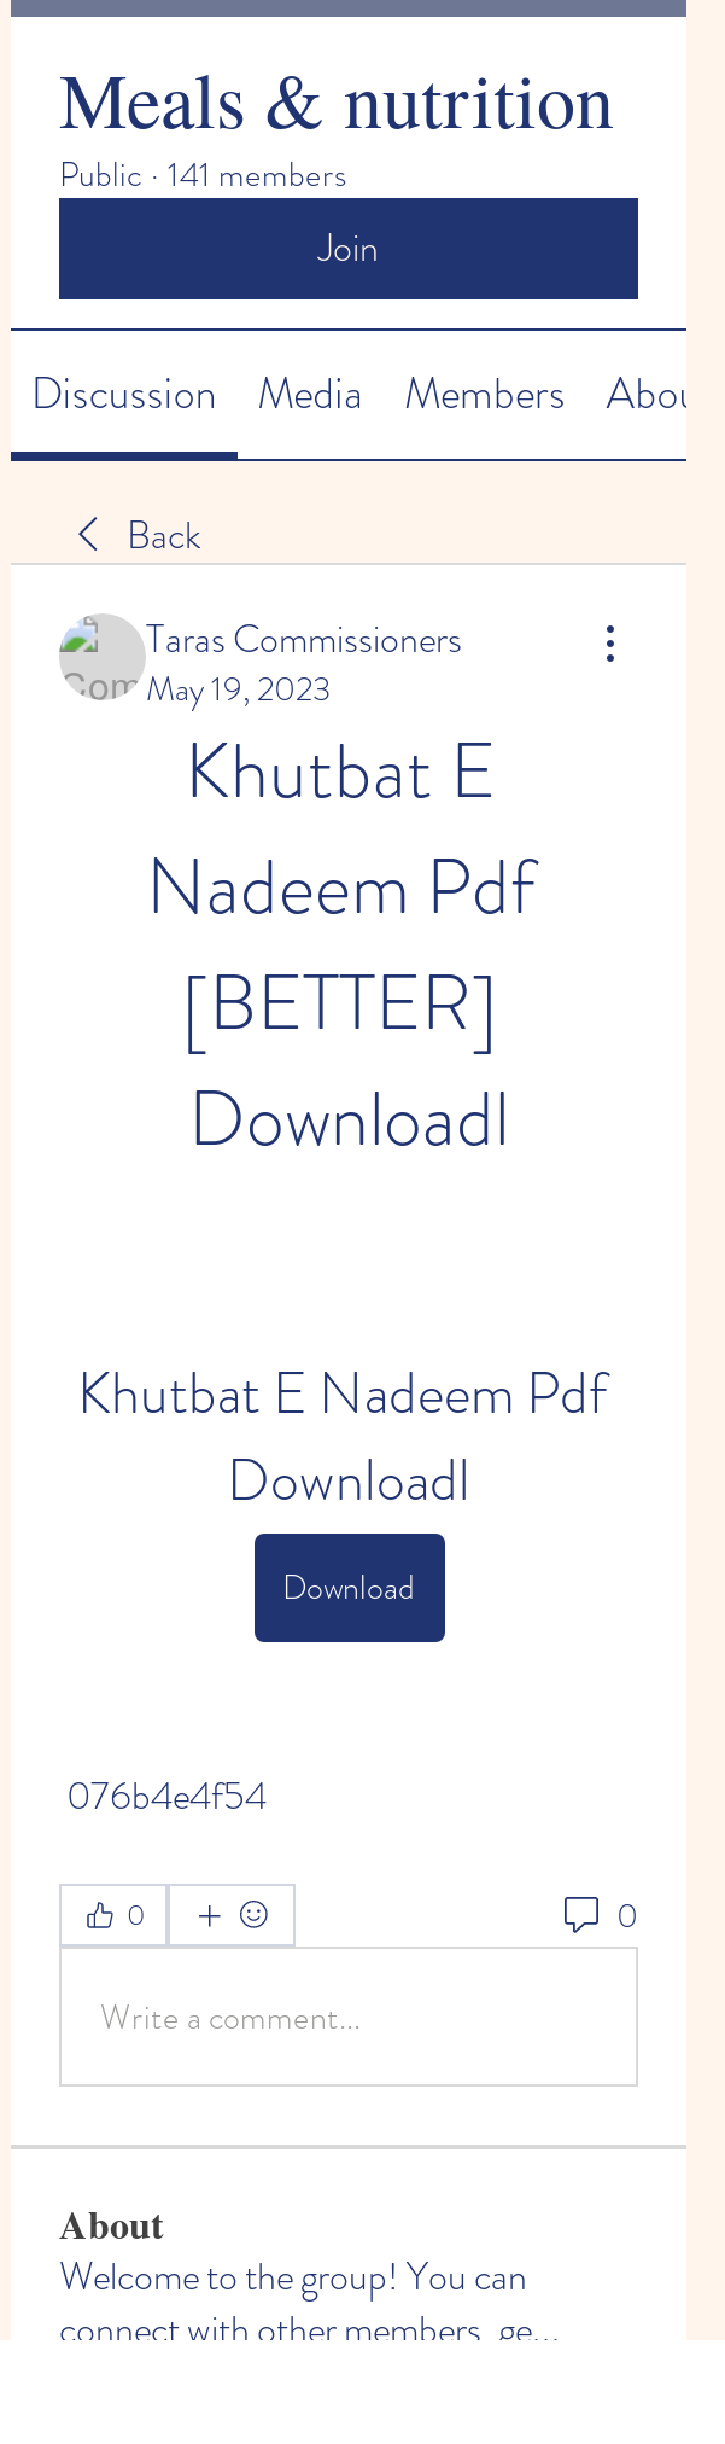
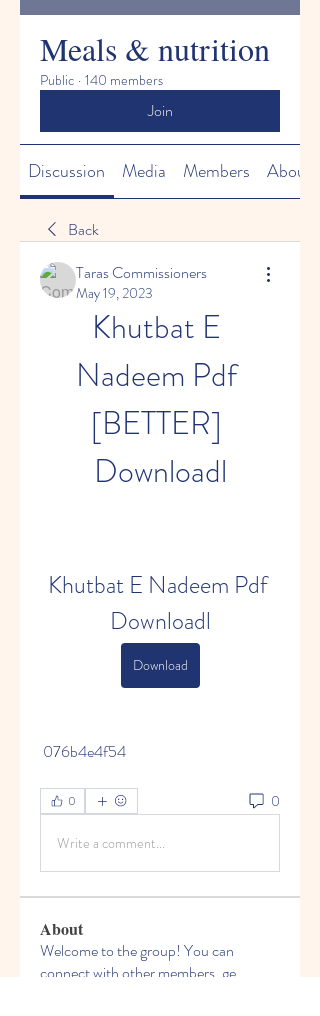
- Public · 141 members
+ Public · 140 members
